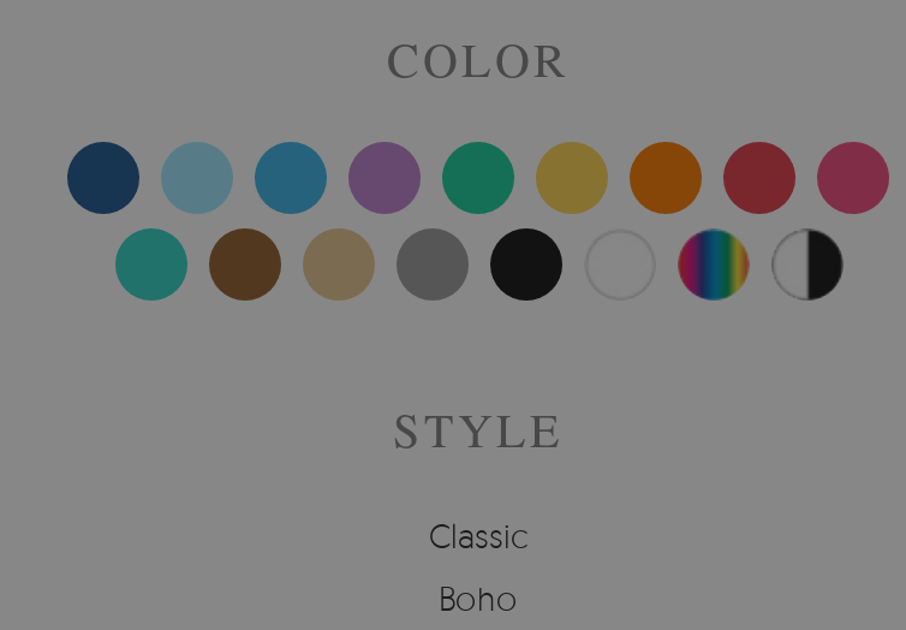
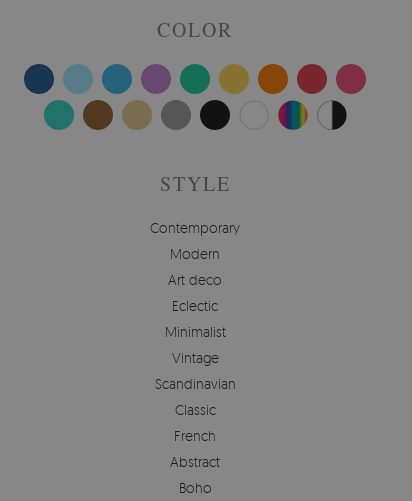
+ Contemporary
+ Modern
+ Art deco
+ Eclectic
+ Minimalist
+ Vintage
+ Scandinavian

+ French
+ Abstract
